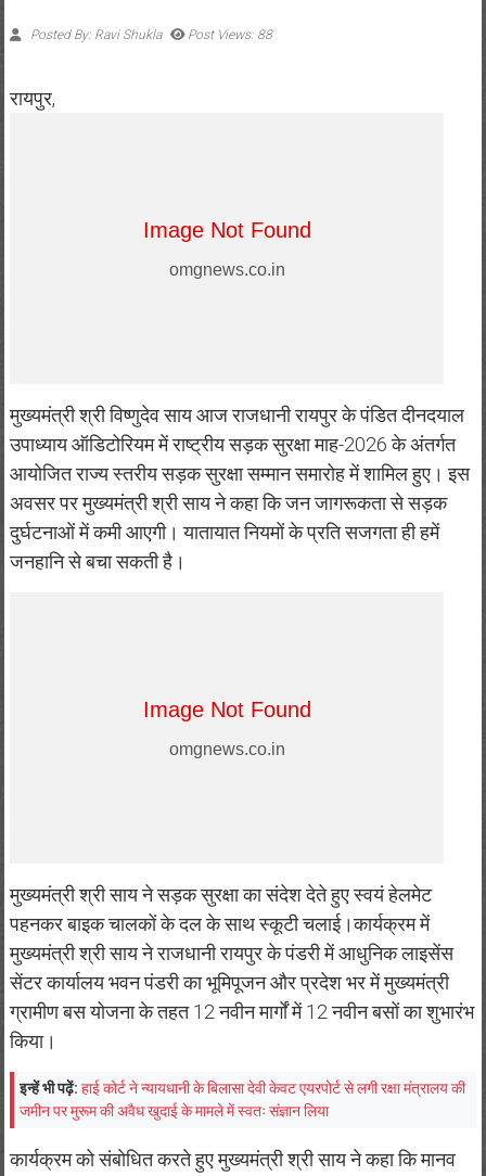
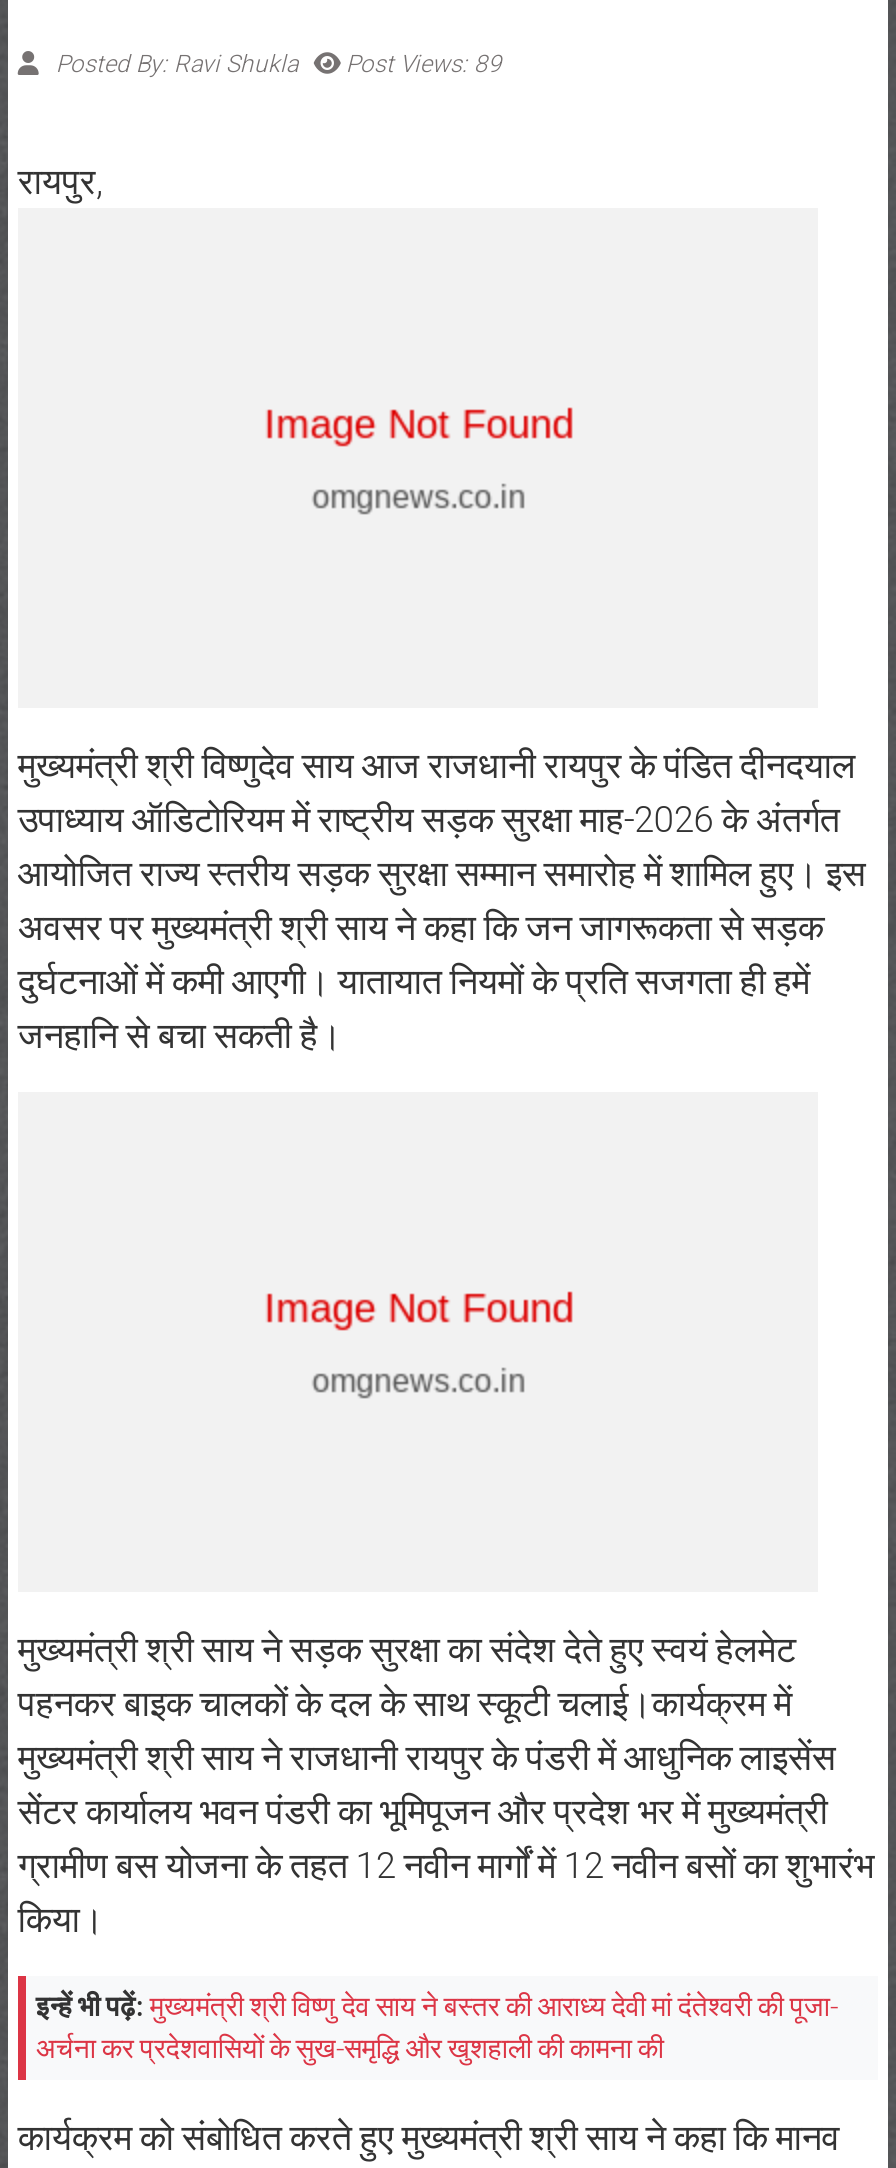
- Posted By: Ravi Shukla Post Views: 88
+ Posted By: Ravi Shukla Post Views: 89

- इन्हें भी पढ़ें: हाई कोर्ट ने न्यायधानी के बिलासा देवी केवट एयरपोर्ट से लगी रक्षा मंत्रालय की
- जमीन पर मुरूम की अवैध खुदाई के मामले में स्वतः संज्ञान लिया
+ इन्हें भी पढ़ें: मुख्यमंत्री श्री विष्णु देव साय ने बस्तर की आराध्य देवी मां दंतेश्वरी की पूजा-
+ अर्चना कर प्रदेशवासियों के सुख-समृद्धि और खुशहाली की कामना की
